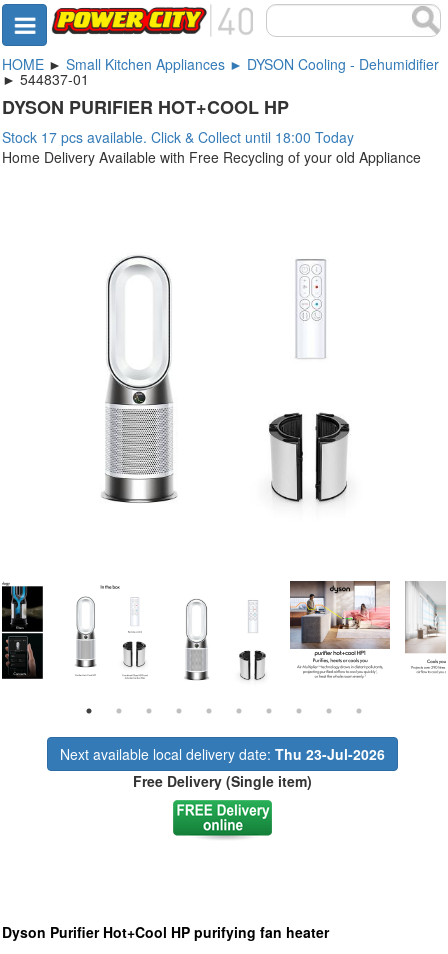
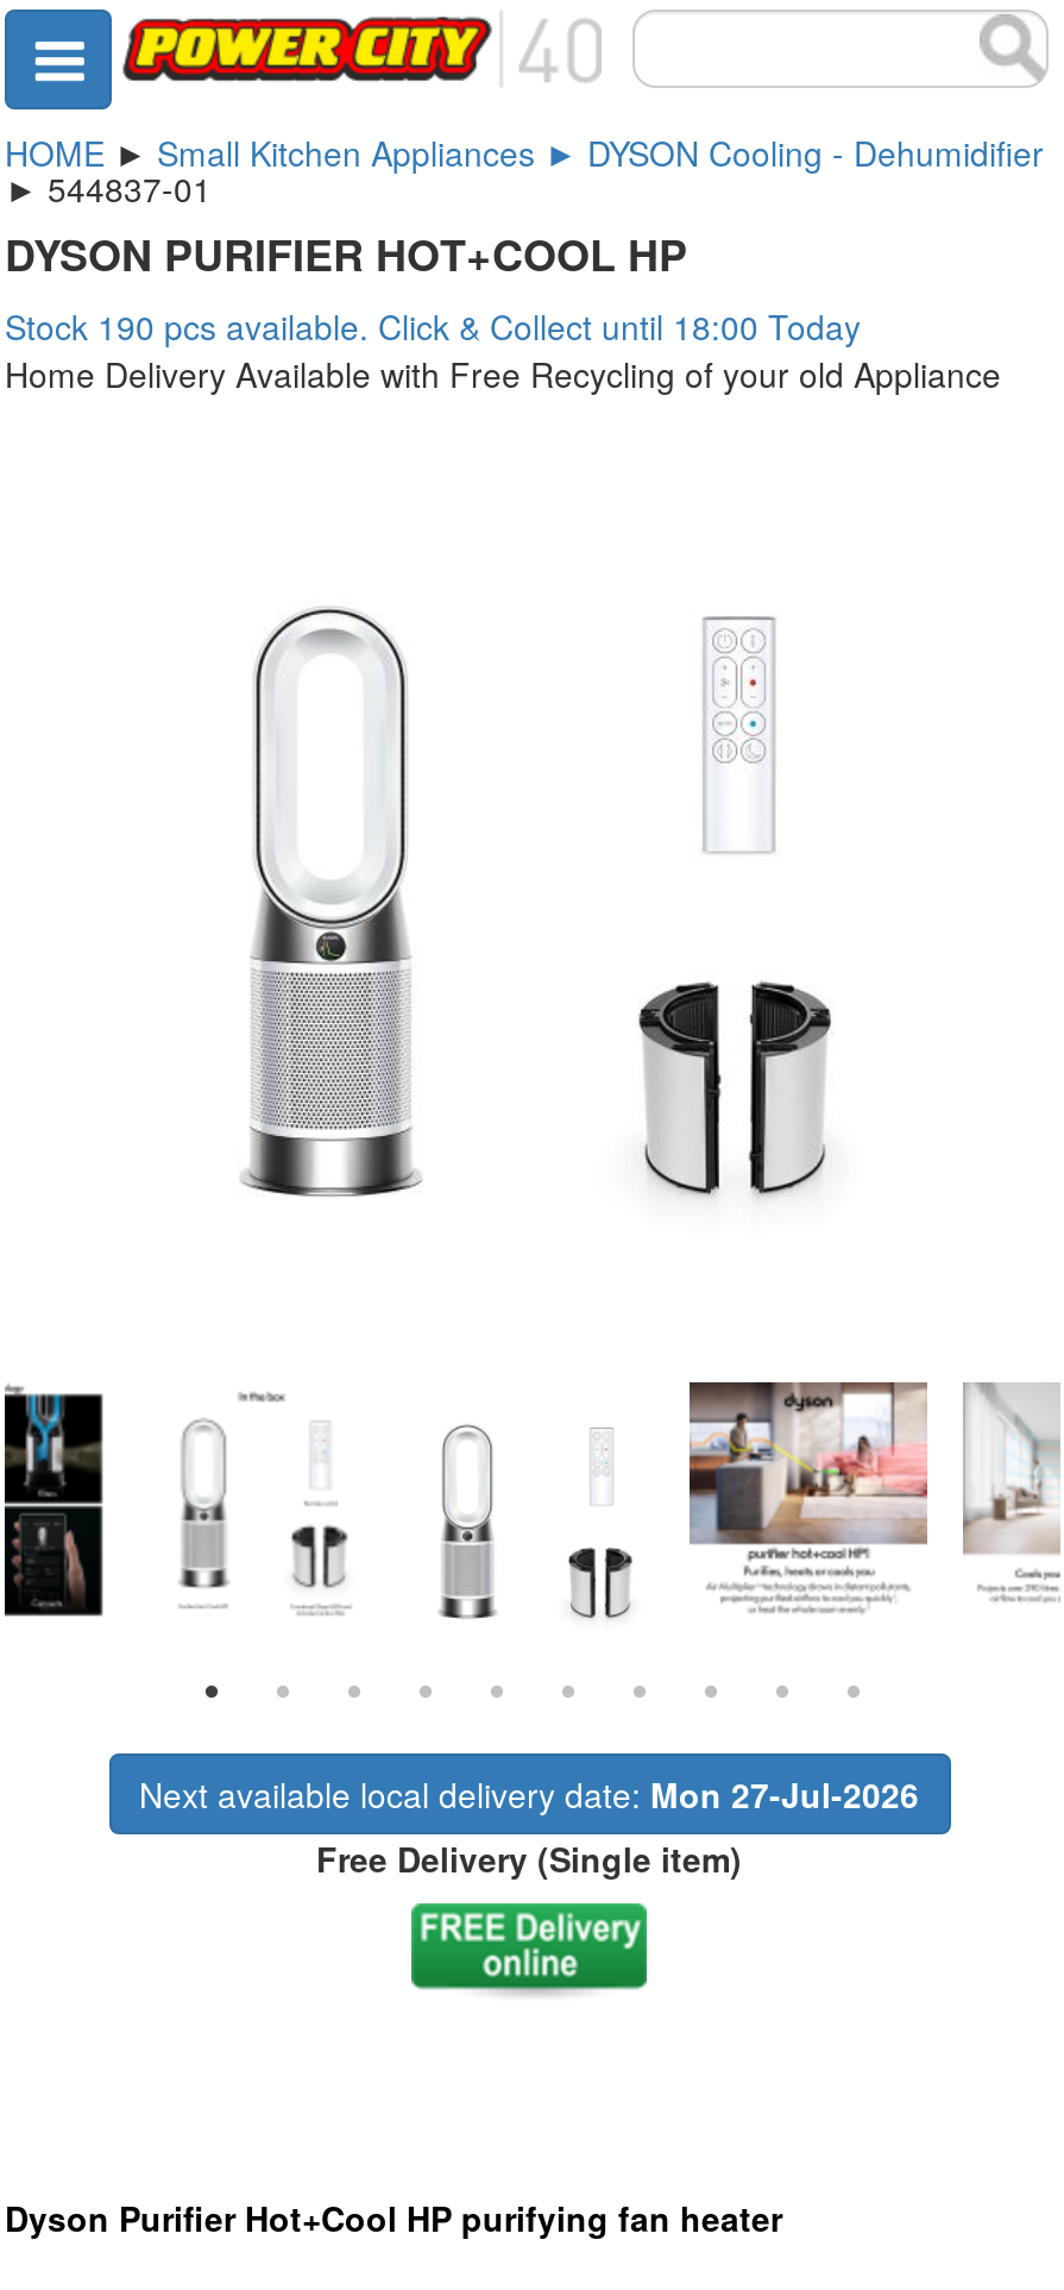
- Stock 17 pcs available. Click & Collect until 18:00 Today
+ Stock 190 pcs available. Click & Collect until 18:00 Today

- Next available local delivery date: Thu 23-Jul-2026
+ Next available local delivery date: Mon 27-Jul-2026
